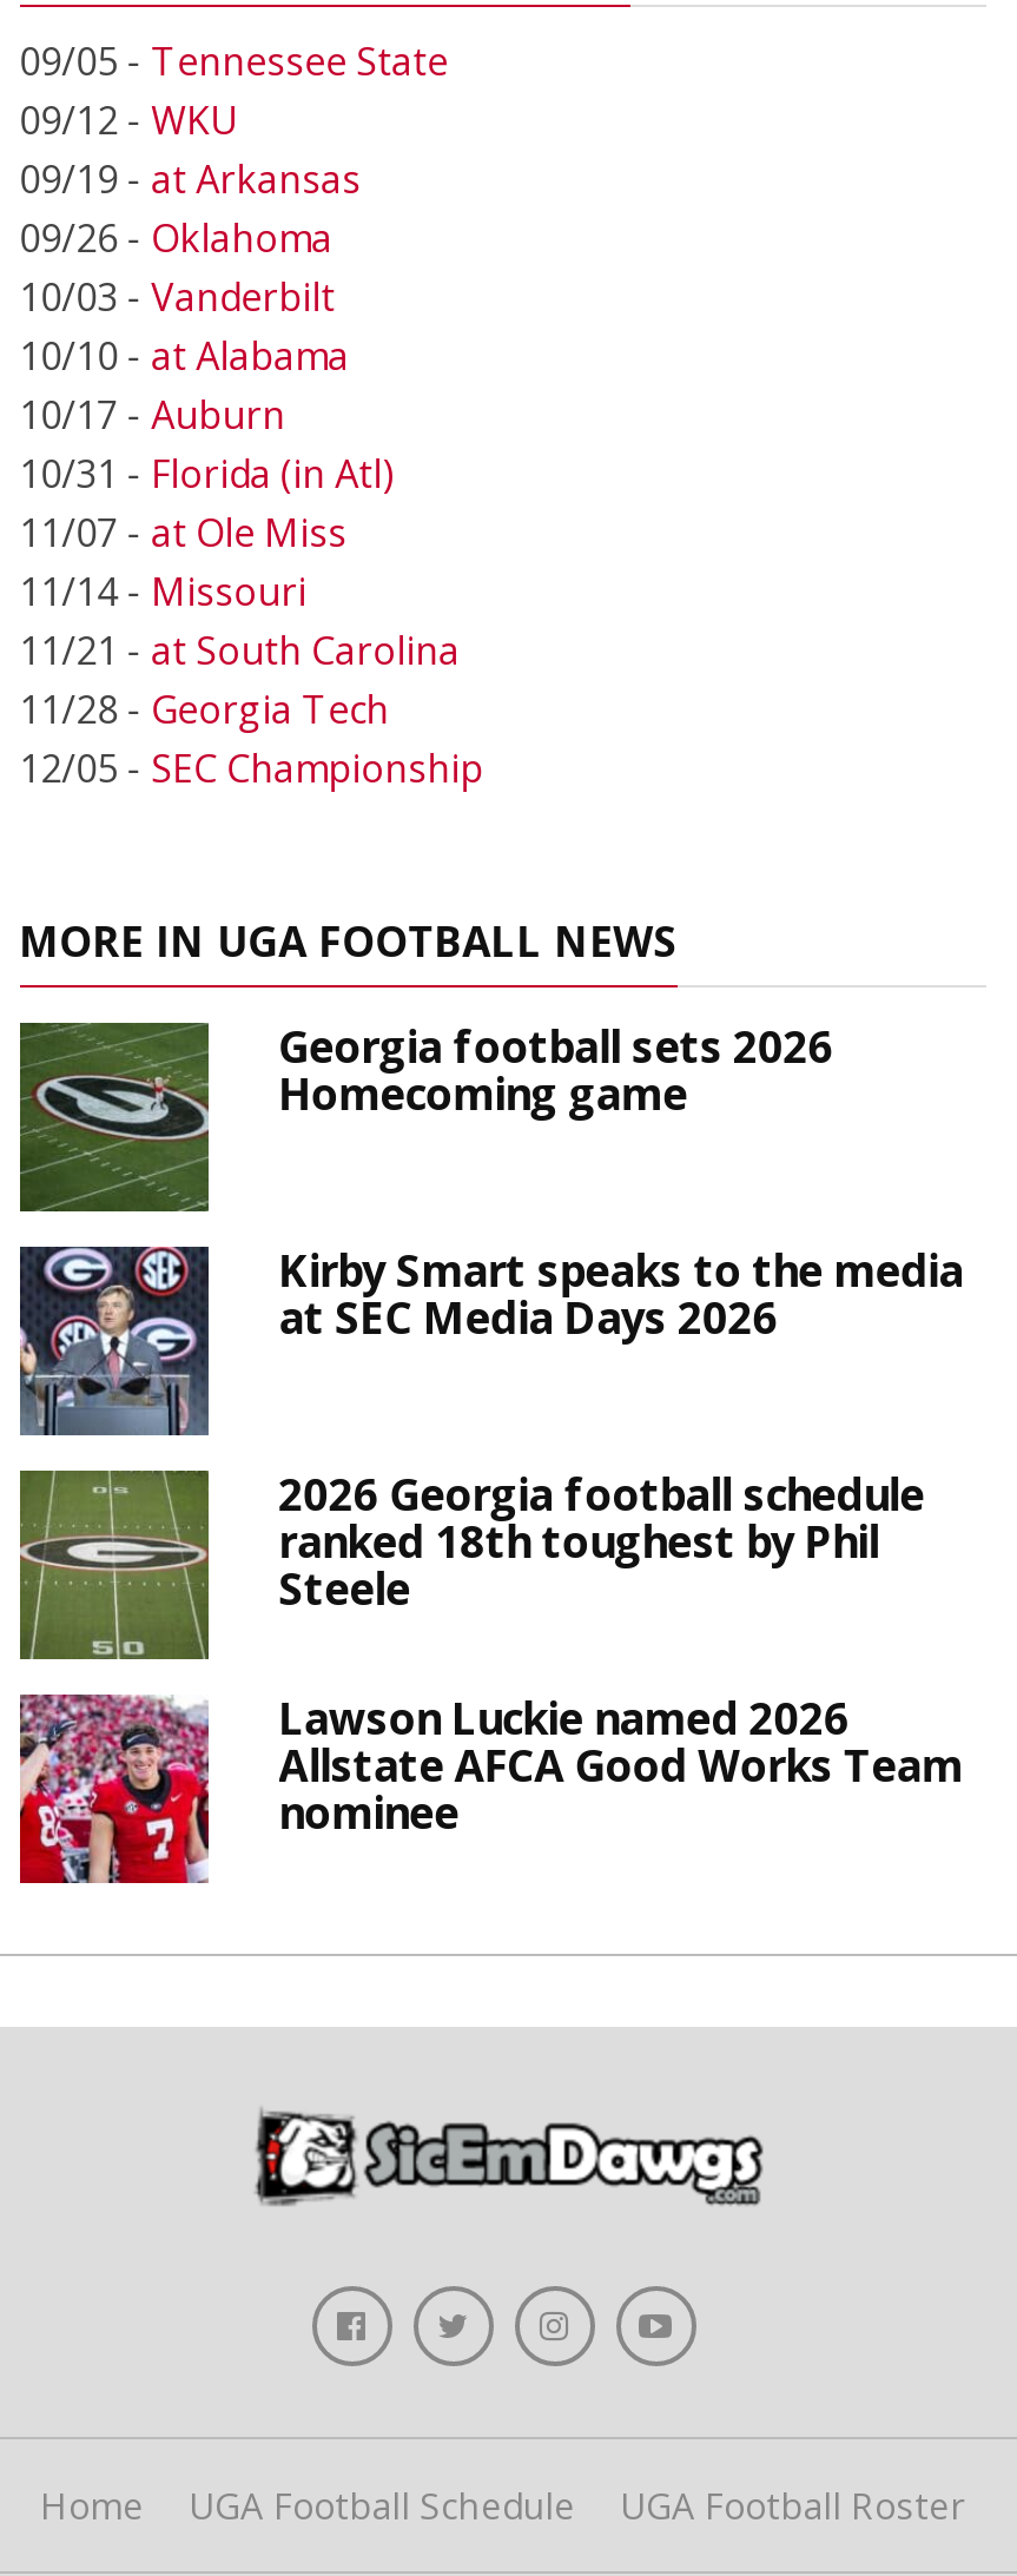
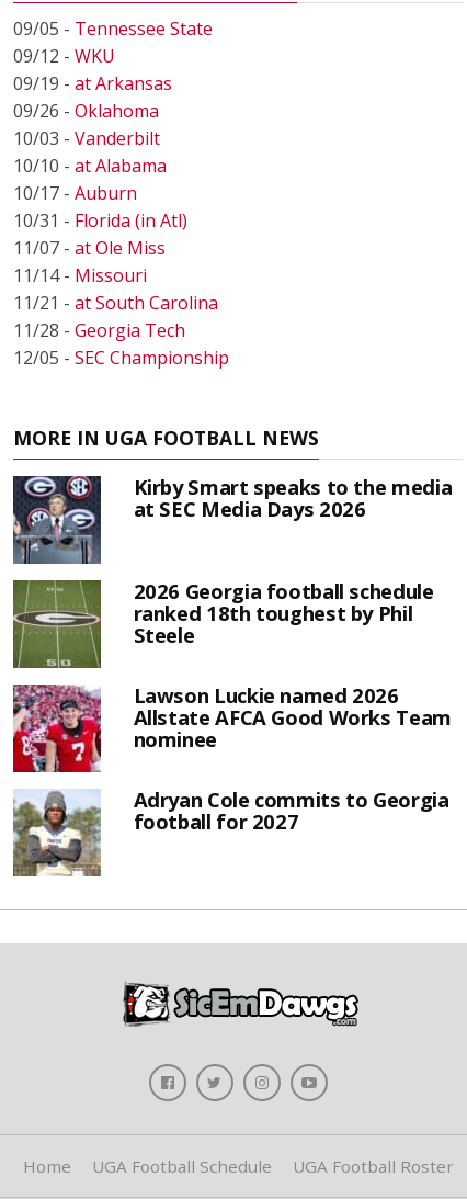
- [image]
- Georgia football sets 2026
- Homecoming game

moved up: [image] | Kirby Smart speaks to the media | at SEC Media Days 2026 | ... | Allstate AFCA Good Works Team | nominee

+ [image]
+ Adryan Cole commits to Georgia
+ football for 2027
